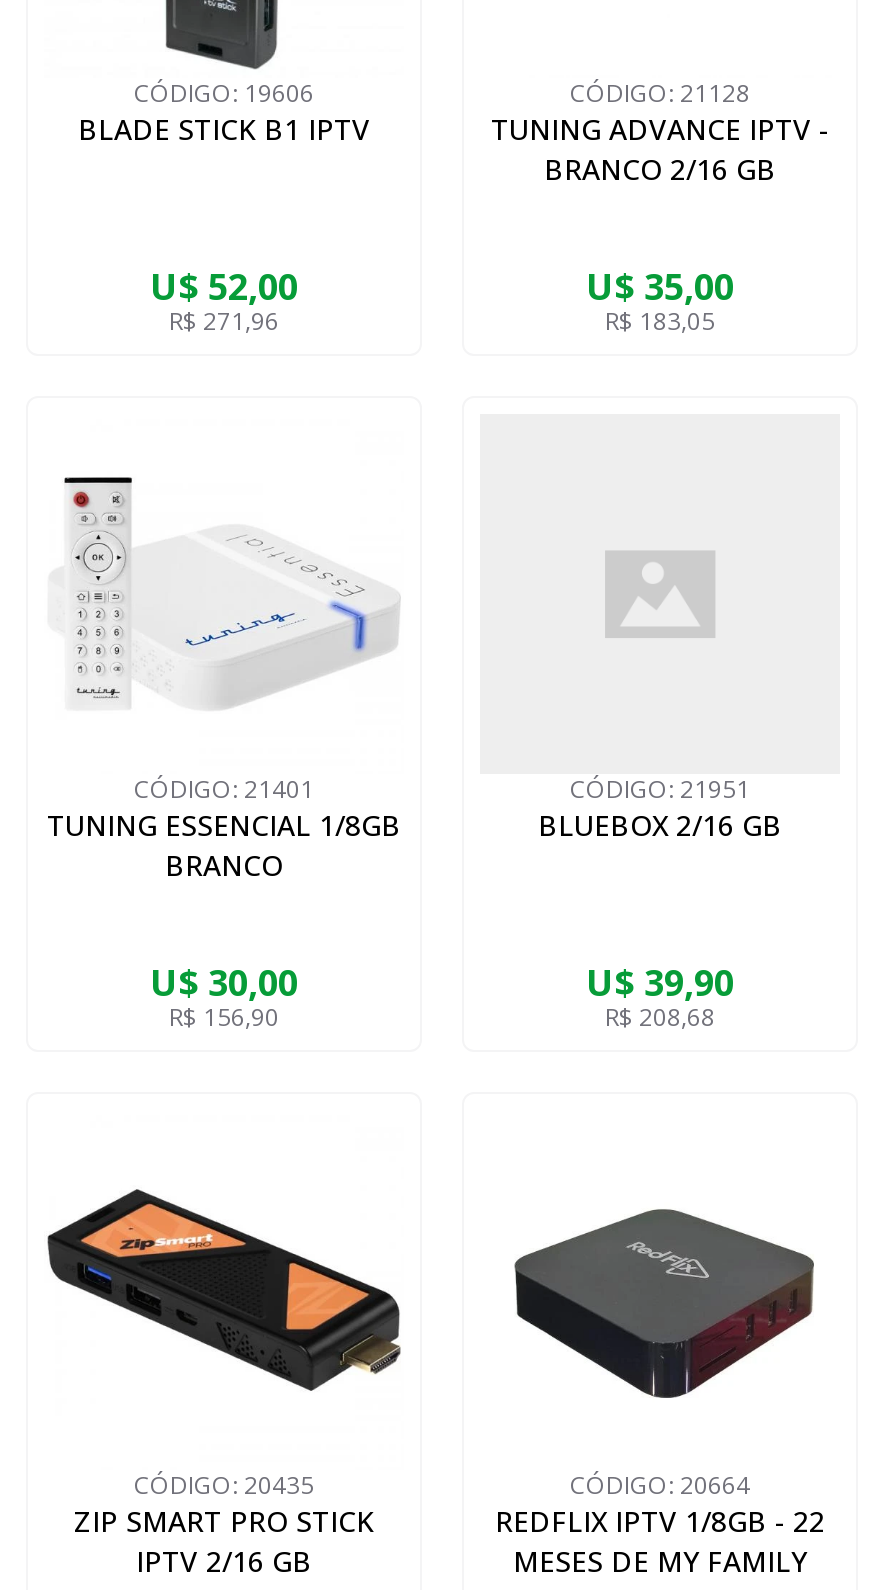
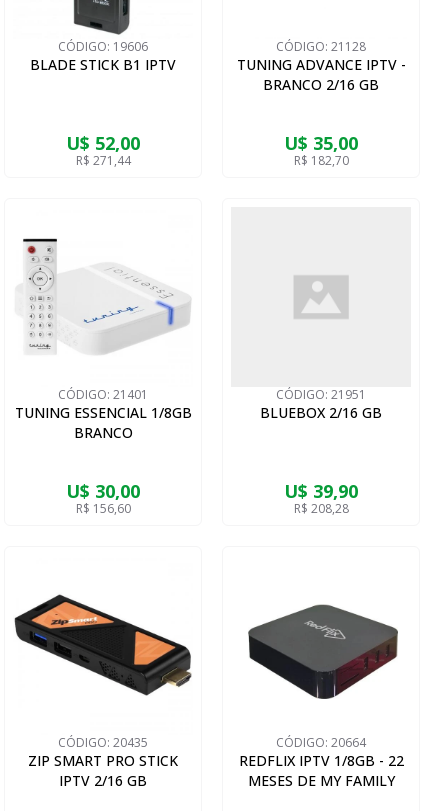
- R$ 271,96
+ R$ 271,44

- R$ 183,05
+ R$ 182,70

- R$ 156,90
+ R$ 156,60

- R$ 208,68
+ R$ 208,28
